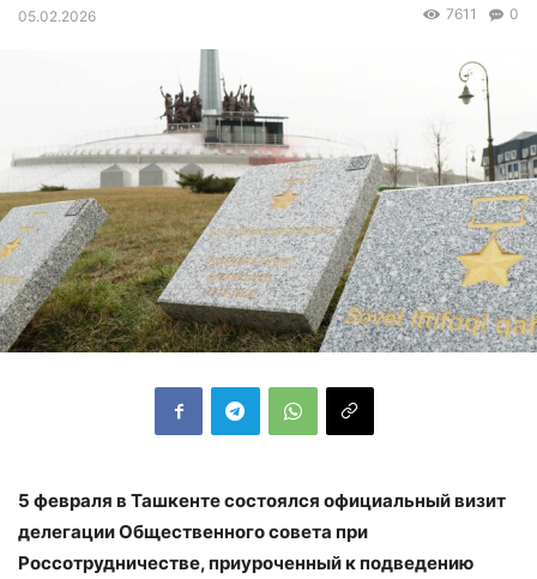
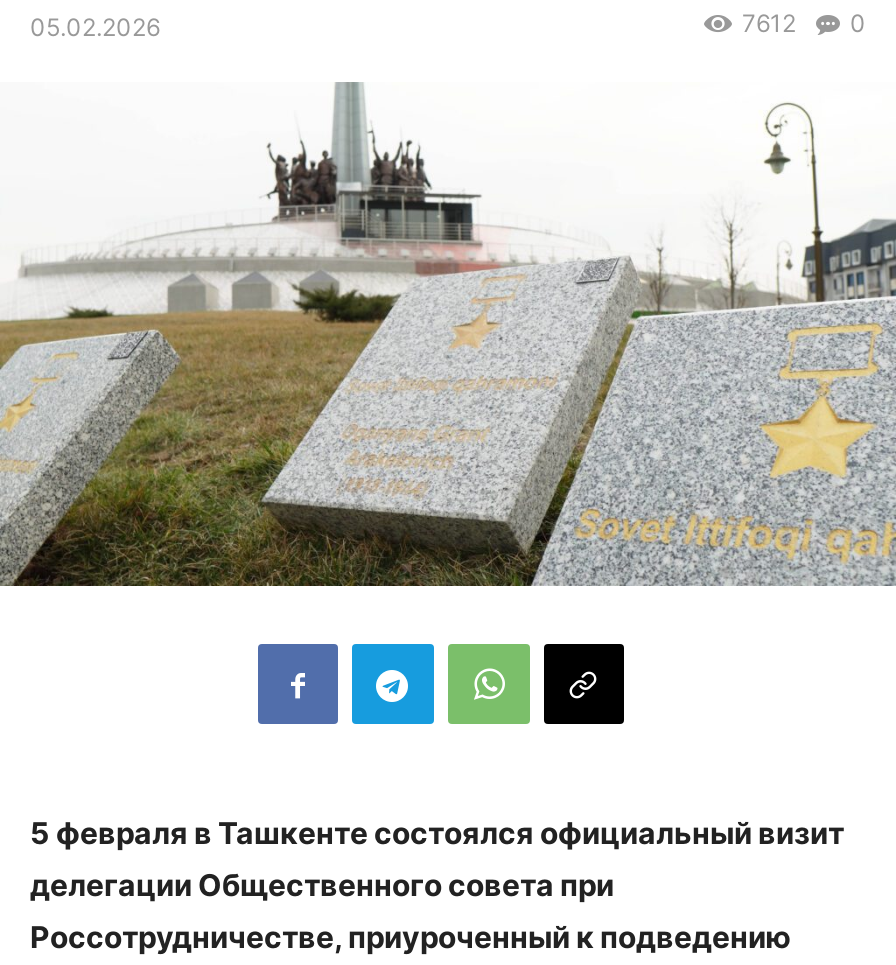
- 7611 0
+ 7612 0
